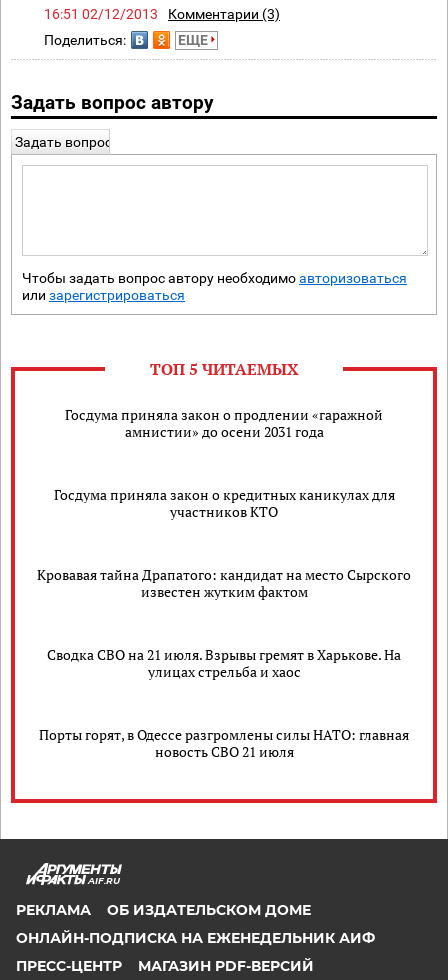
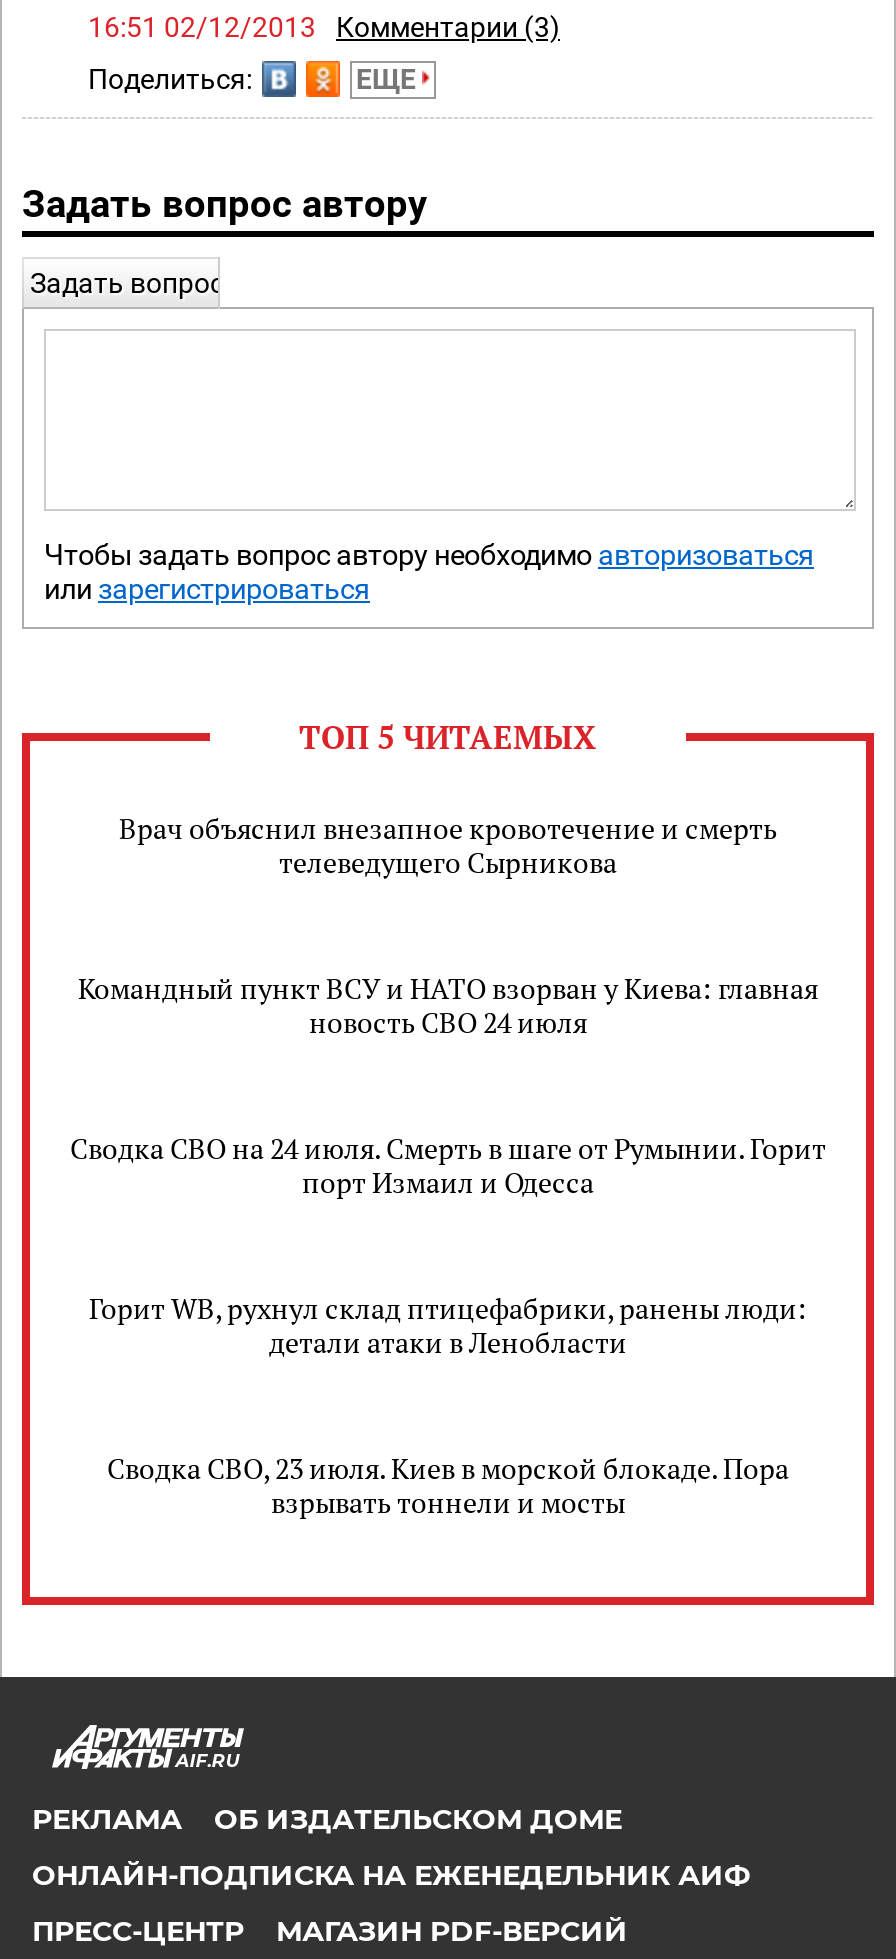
- Госдума приняла закон о продлении «гаражной
- амнистии» до осени 2031 года
+ Врач объяснил внезапное кровотечение и смерть
+ телеведущего Сырникова

- Госдума приняла закон о кредитных каникулах для
- участников КТО
+ Командный пункт ВСУ и НАТО взорван у Киева: главная
+ новость СВО 24 июля

- Кровавая тайна Драпатого: кандидат на место Сырского
- известен жутким фактом
+ Сводка СВО на 24 июля. Смерть в шаге от Румынии. Горит
+ порт Измаил и Одесса

- Сводка СВО на 21 июля. Взрывы гремят в Харькове. На
- улицах стрельба и хаос
+ Горит WB, рухнул склад птицефабрики, ранены люди:
+ детали атаки в Ленобласти

- Порты горят, в Одессе разгромлены силы НАТО: главная
- новость СВО 21 июля
+ Сводка СВО, 23 июля. Киев в морской блокаде. Пора
+ взрывать тоннели и мосты
